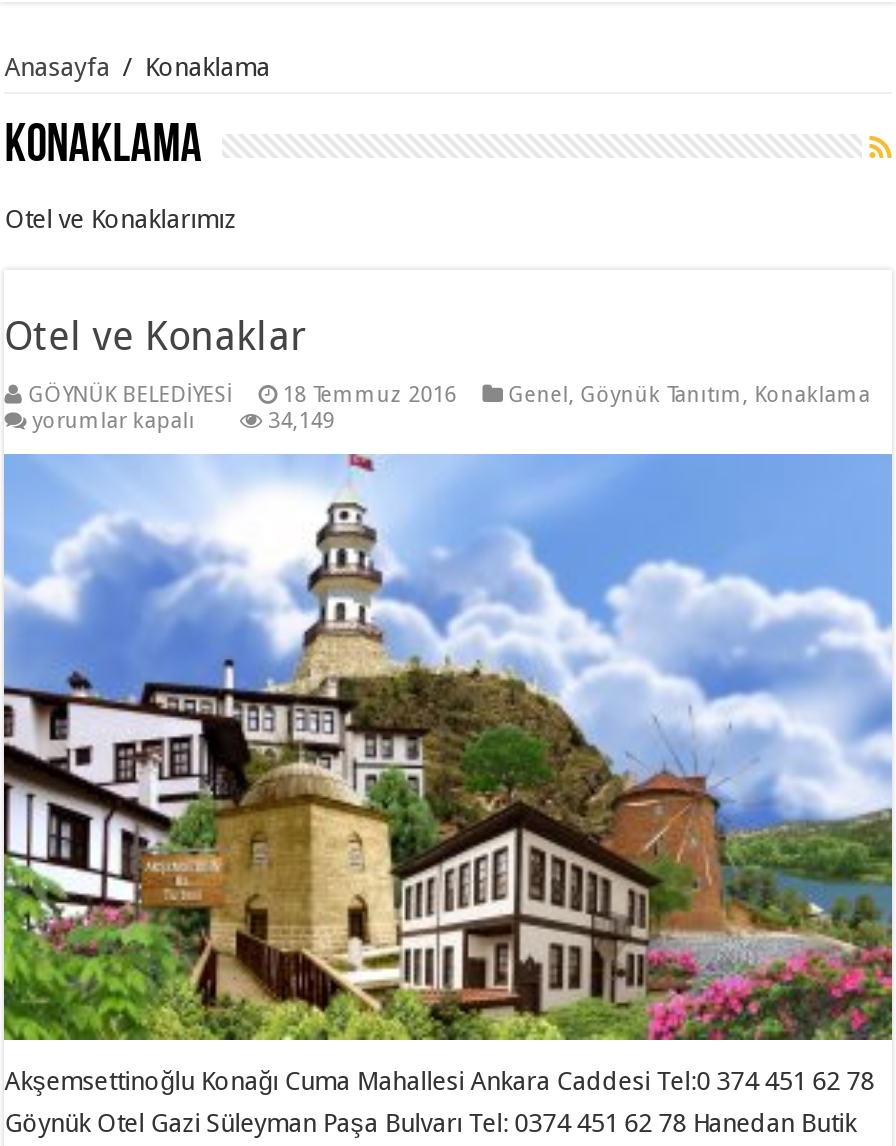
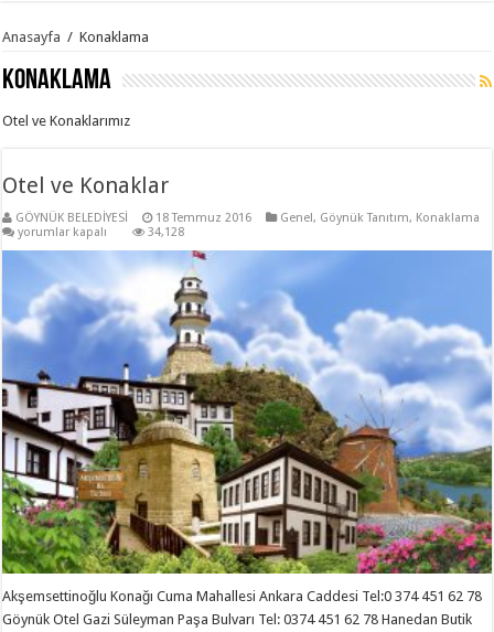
- 34,149
+ 34,128
